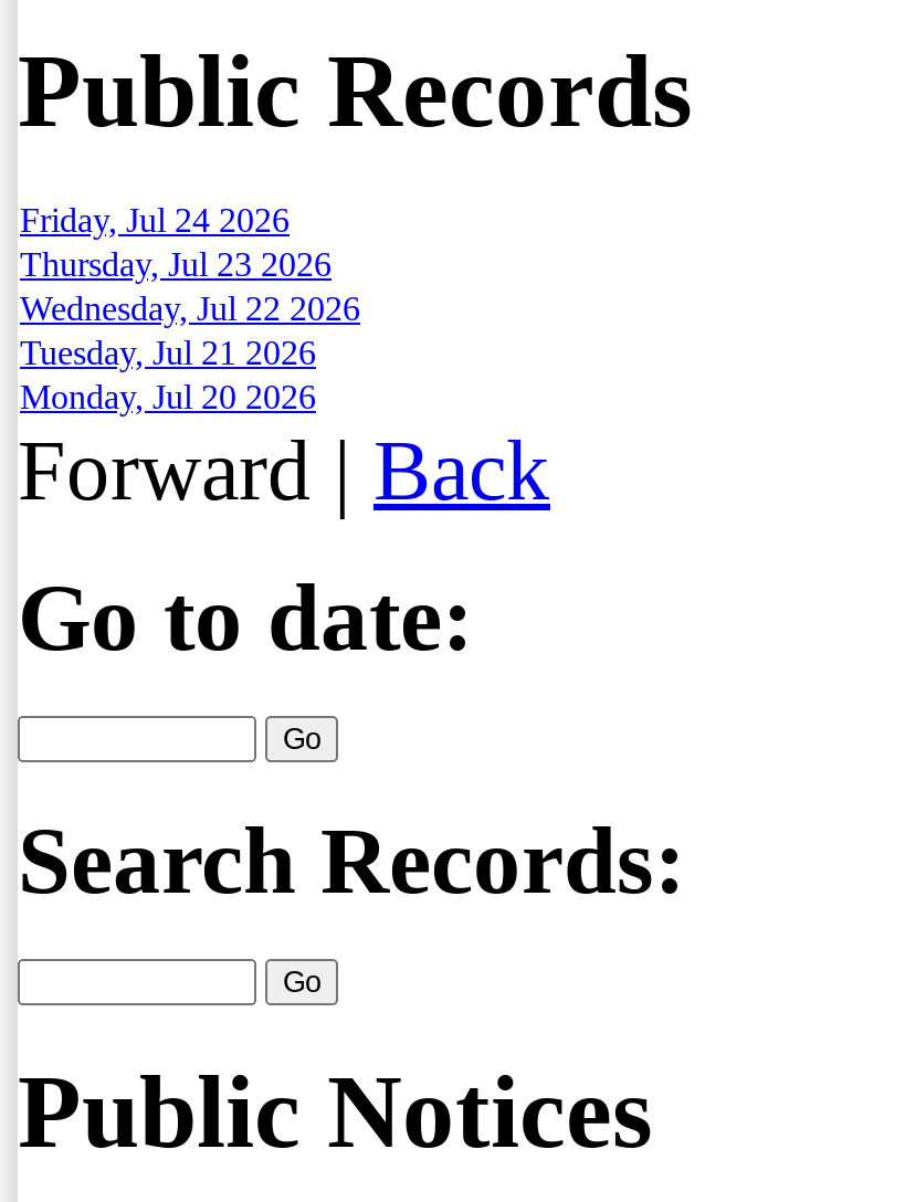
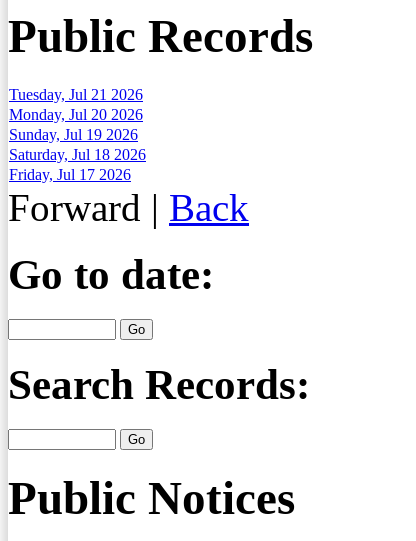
- Friday, Jul 24 2026
- Thursday, Jul 23 2026
- Wednesday, Jul 22 2026

moved up: Tuesday, Jul 21 2026 | Monday, Jul 20 2026

+ Sunday, Jul 19 2026
+ Saturday, Jul 18 2026
+ Friday, Jul 17 2026
